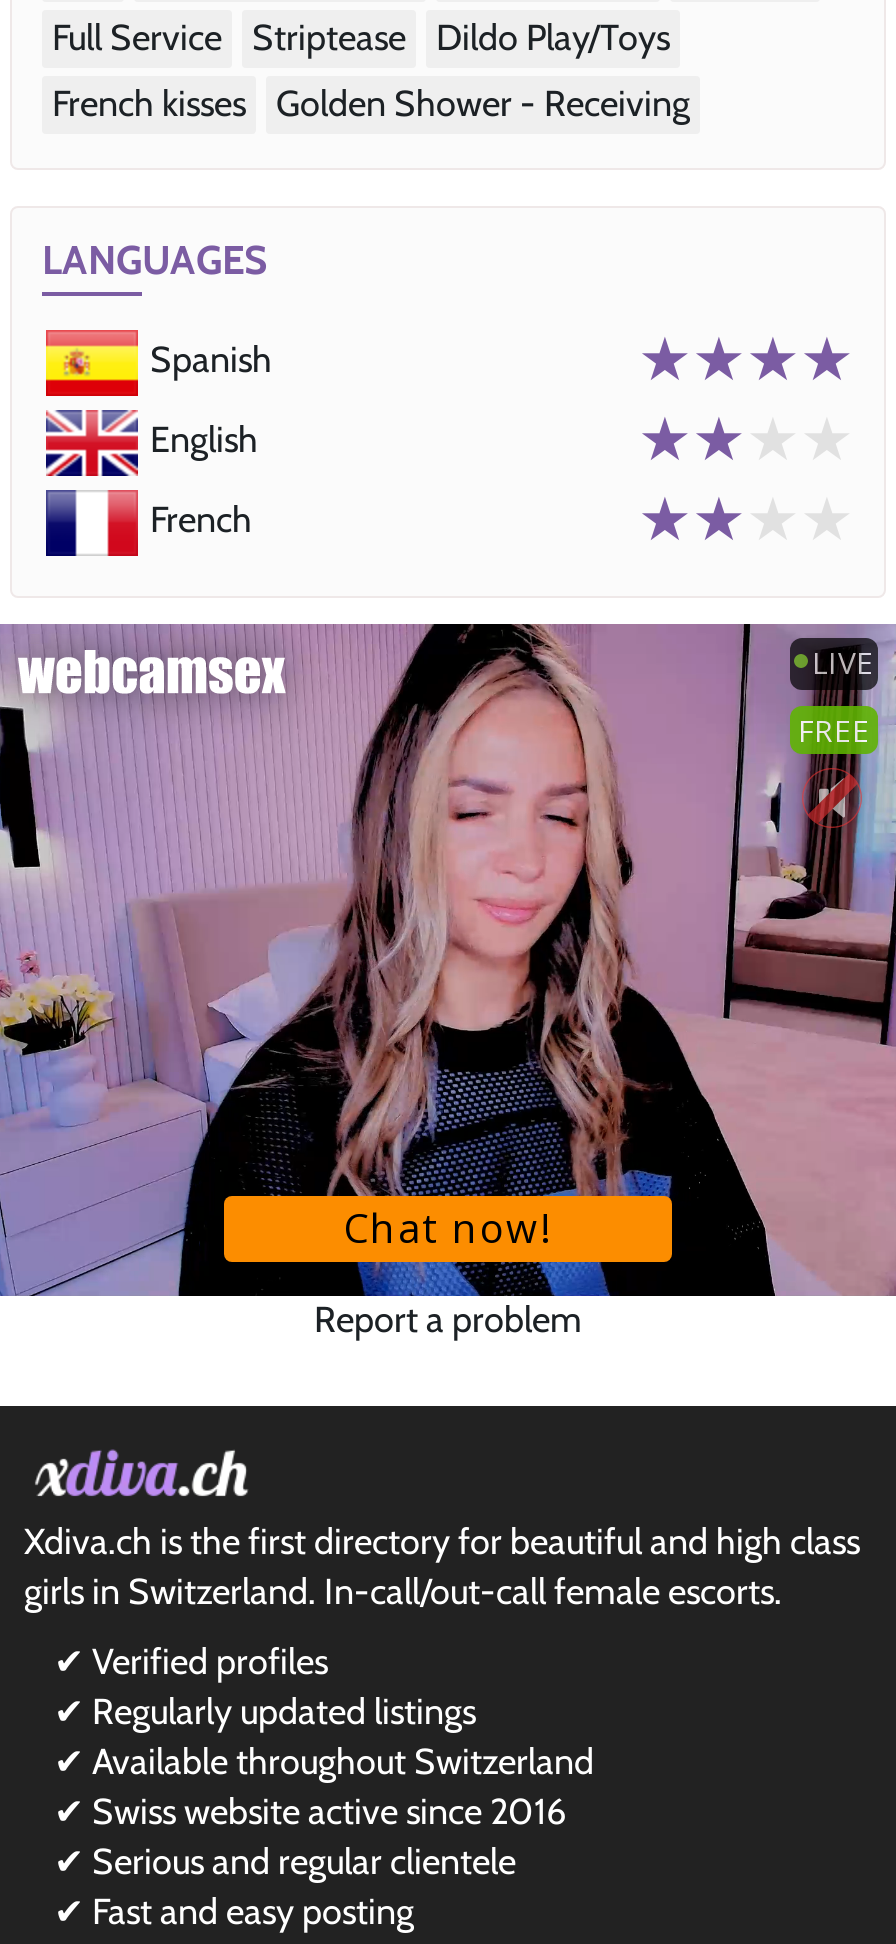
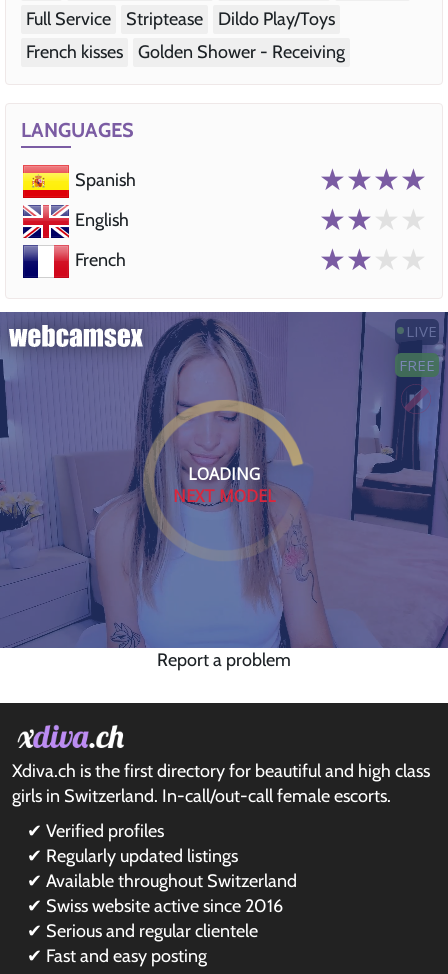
- [image]
+ [image]
